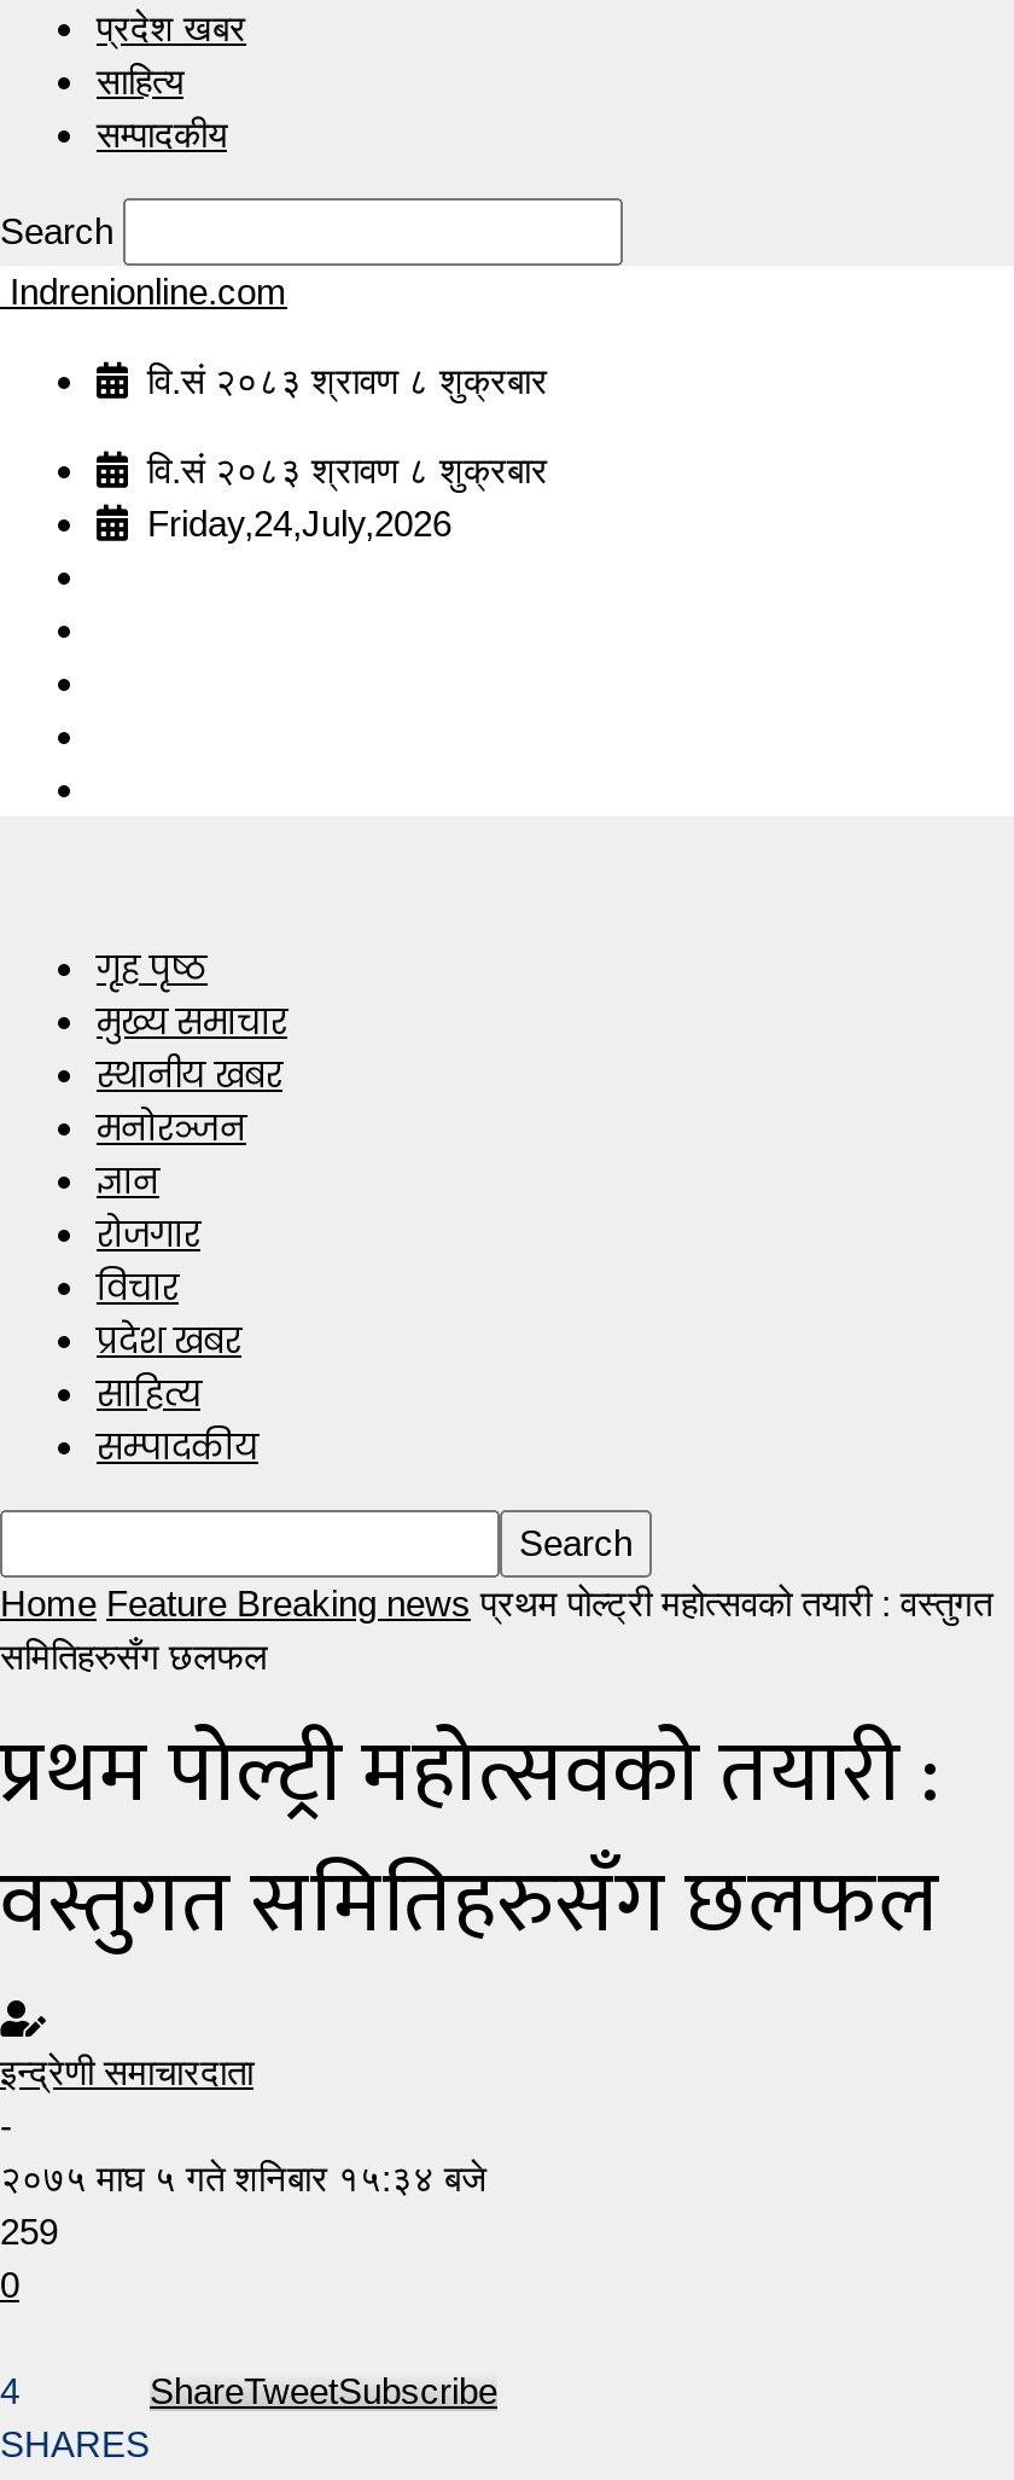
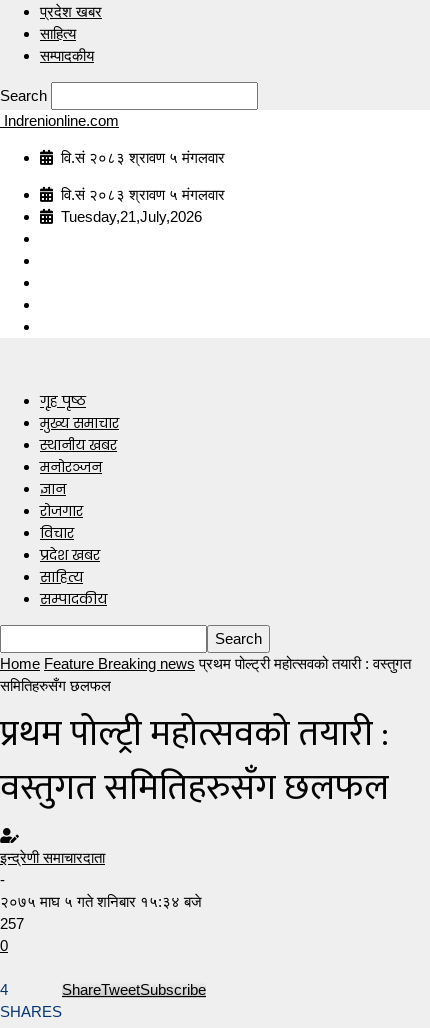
- वि.सं २०८३ श्रावण ८ शुक्रबार
+ वि.सं २०८३ श्रावण ५ मंगलवार

- वि.सं २०८३ श्रावण ८ शुक्रबार
- Friday,24,July,2026
+ वि.सं २०८३ श्रावण ५ मंगलवार
+ Tuesday,21,July,2026

- 259
+ 257
